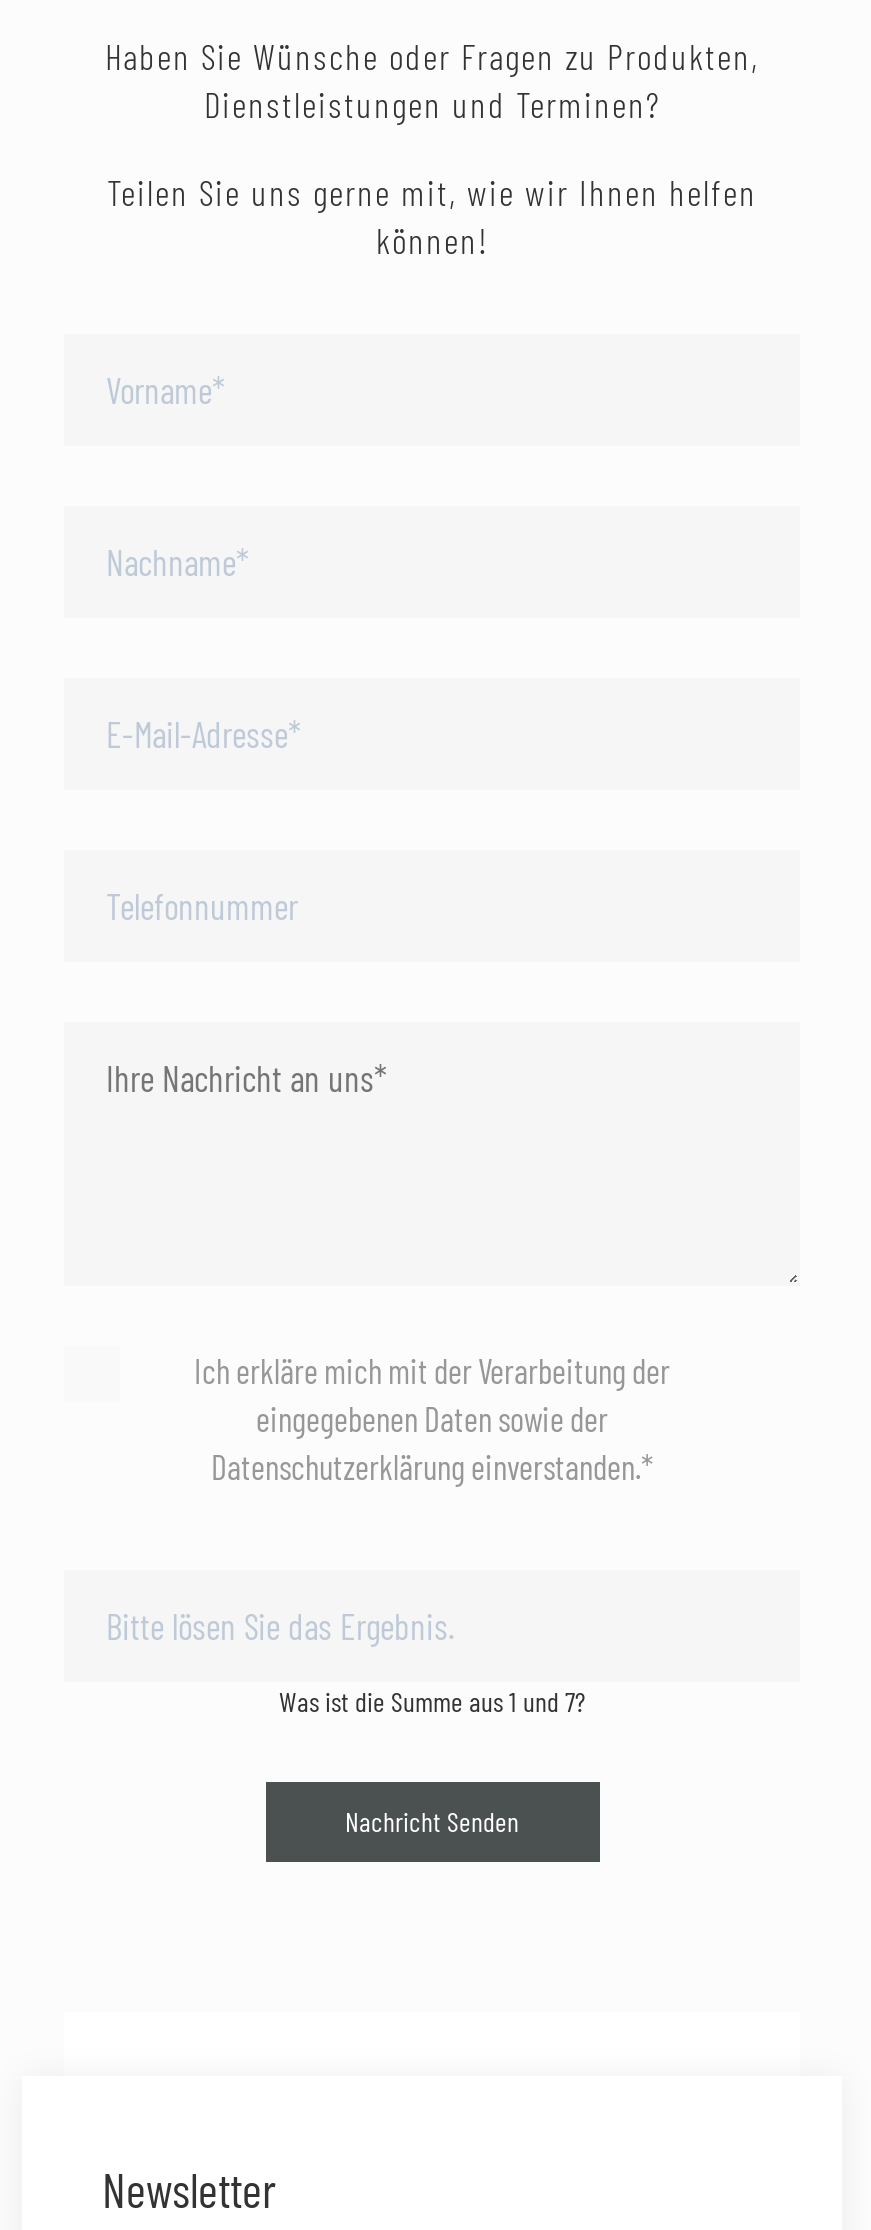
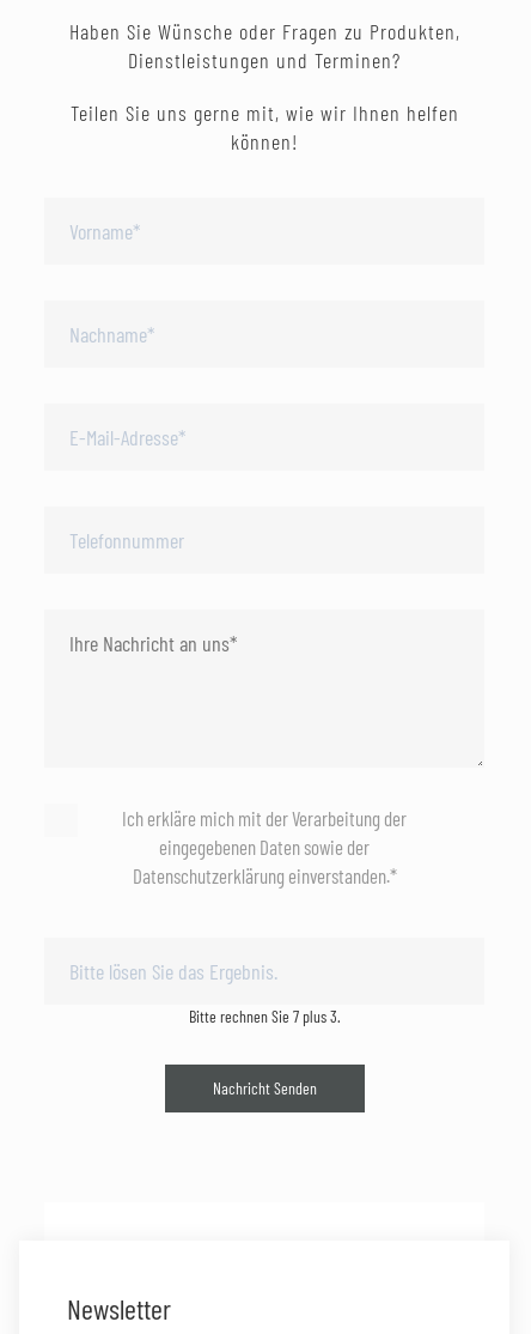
- Was ist die Summe aus 1 und 7?
+ Bitte rechnen Sie 7 plus 3.
